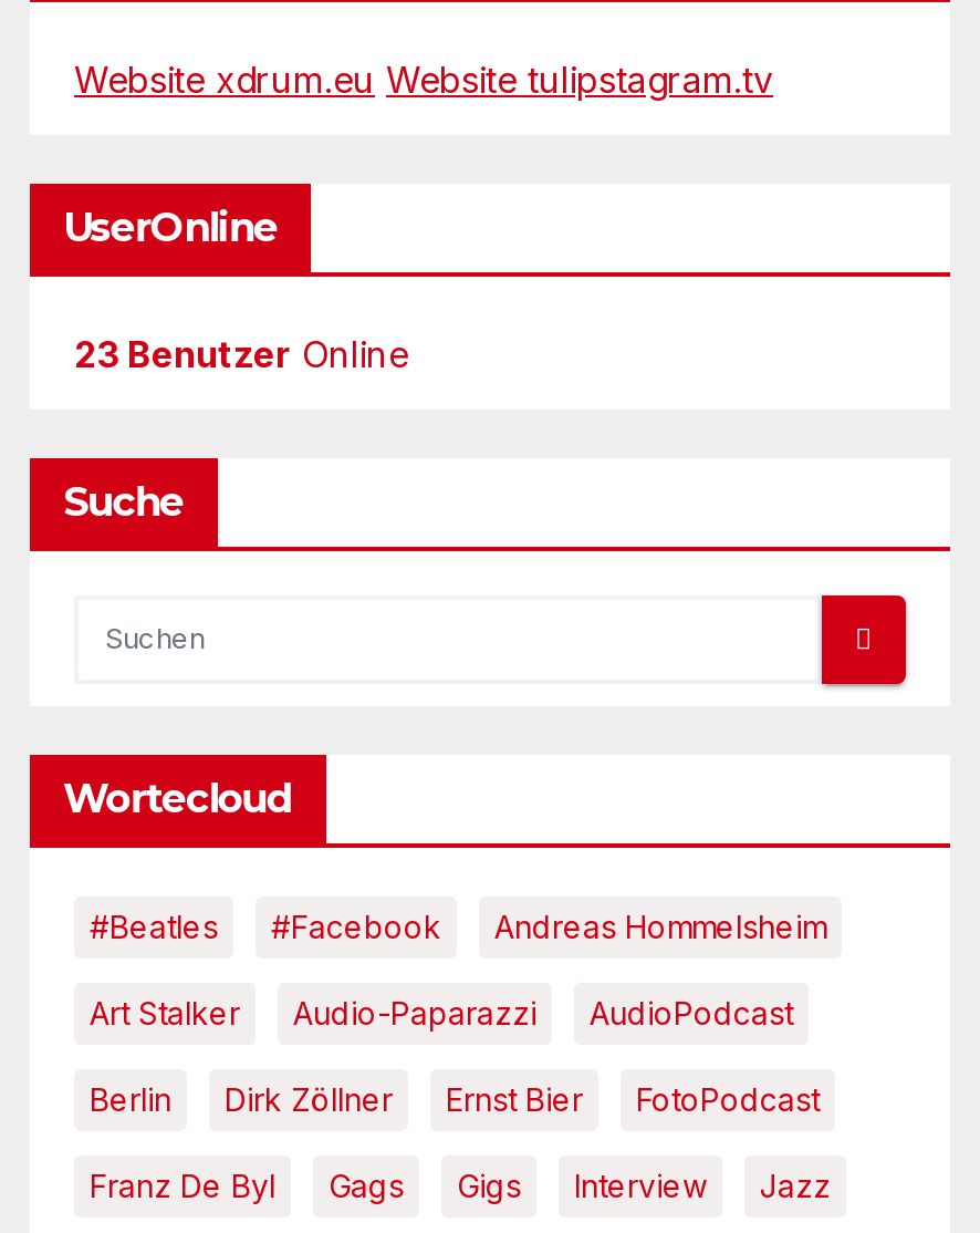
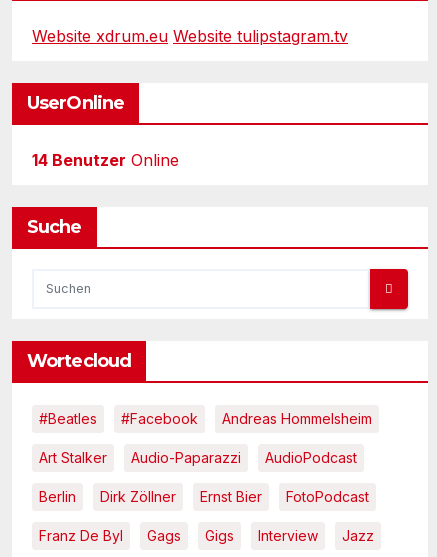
- 23 Benutzer Online
+ 14 Benutzer Online
